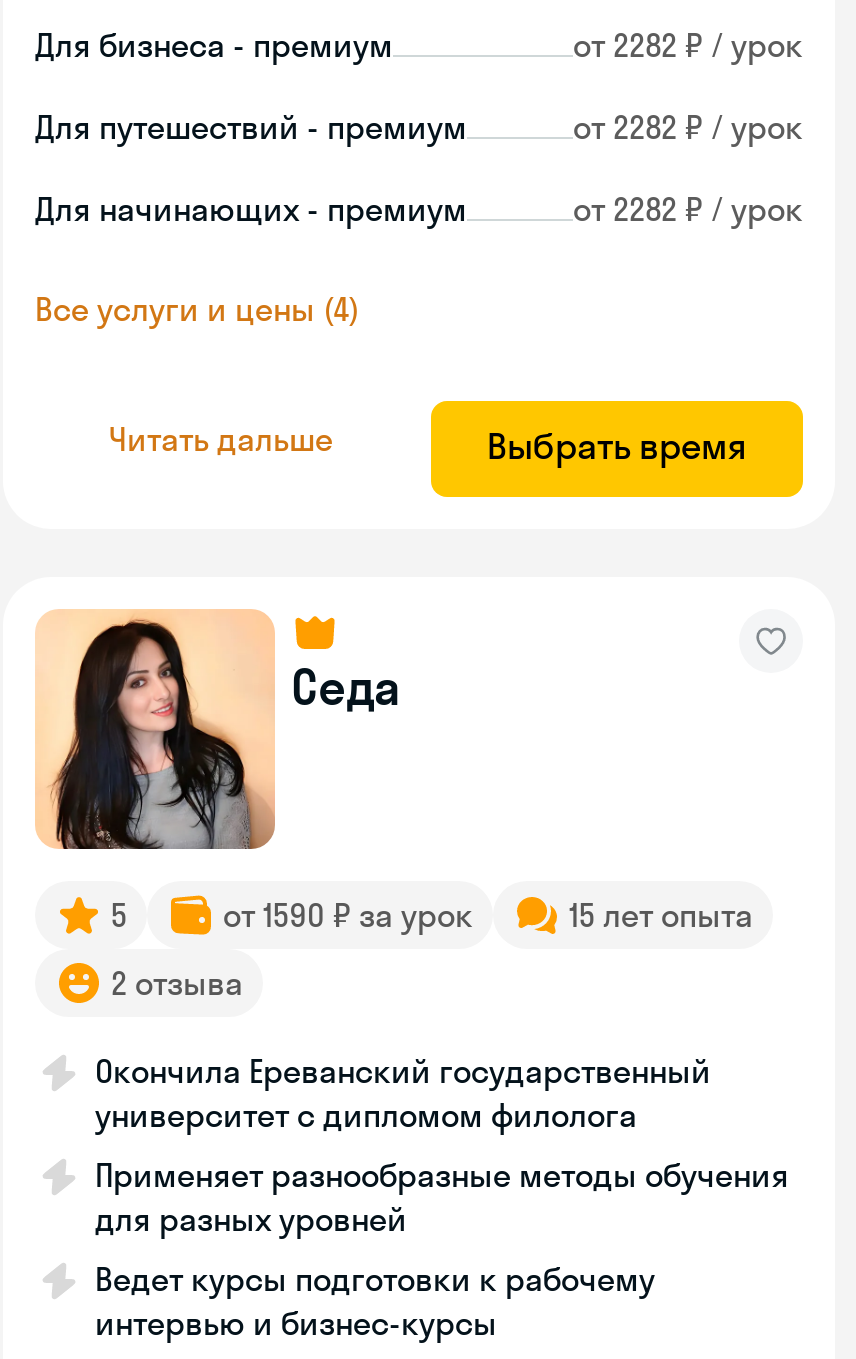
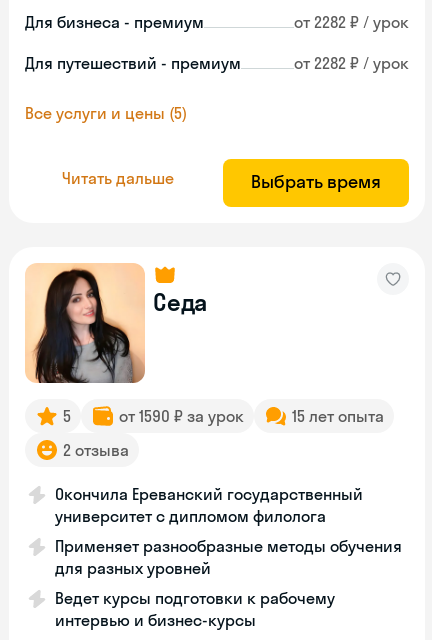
- Для начинающих - премиум
- от 2282 ₽ / урок
- Все услуги и цены (4)
+ Все услуги и цены (5)
